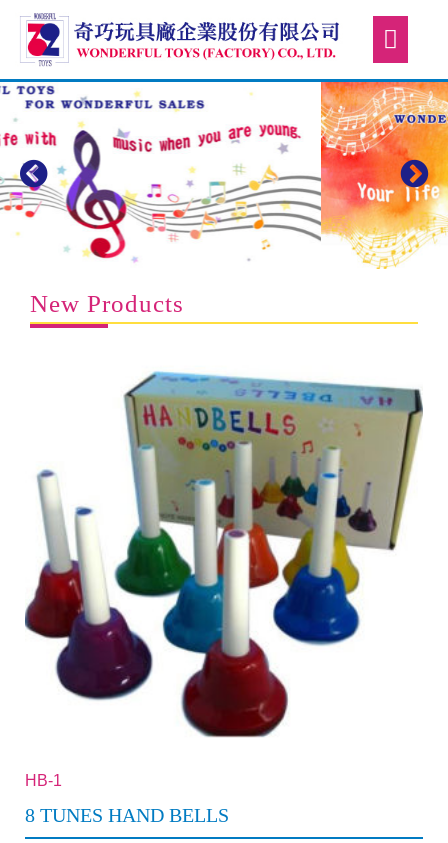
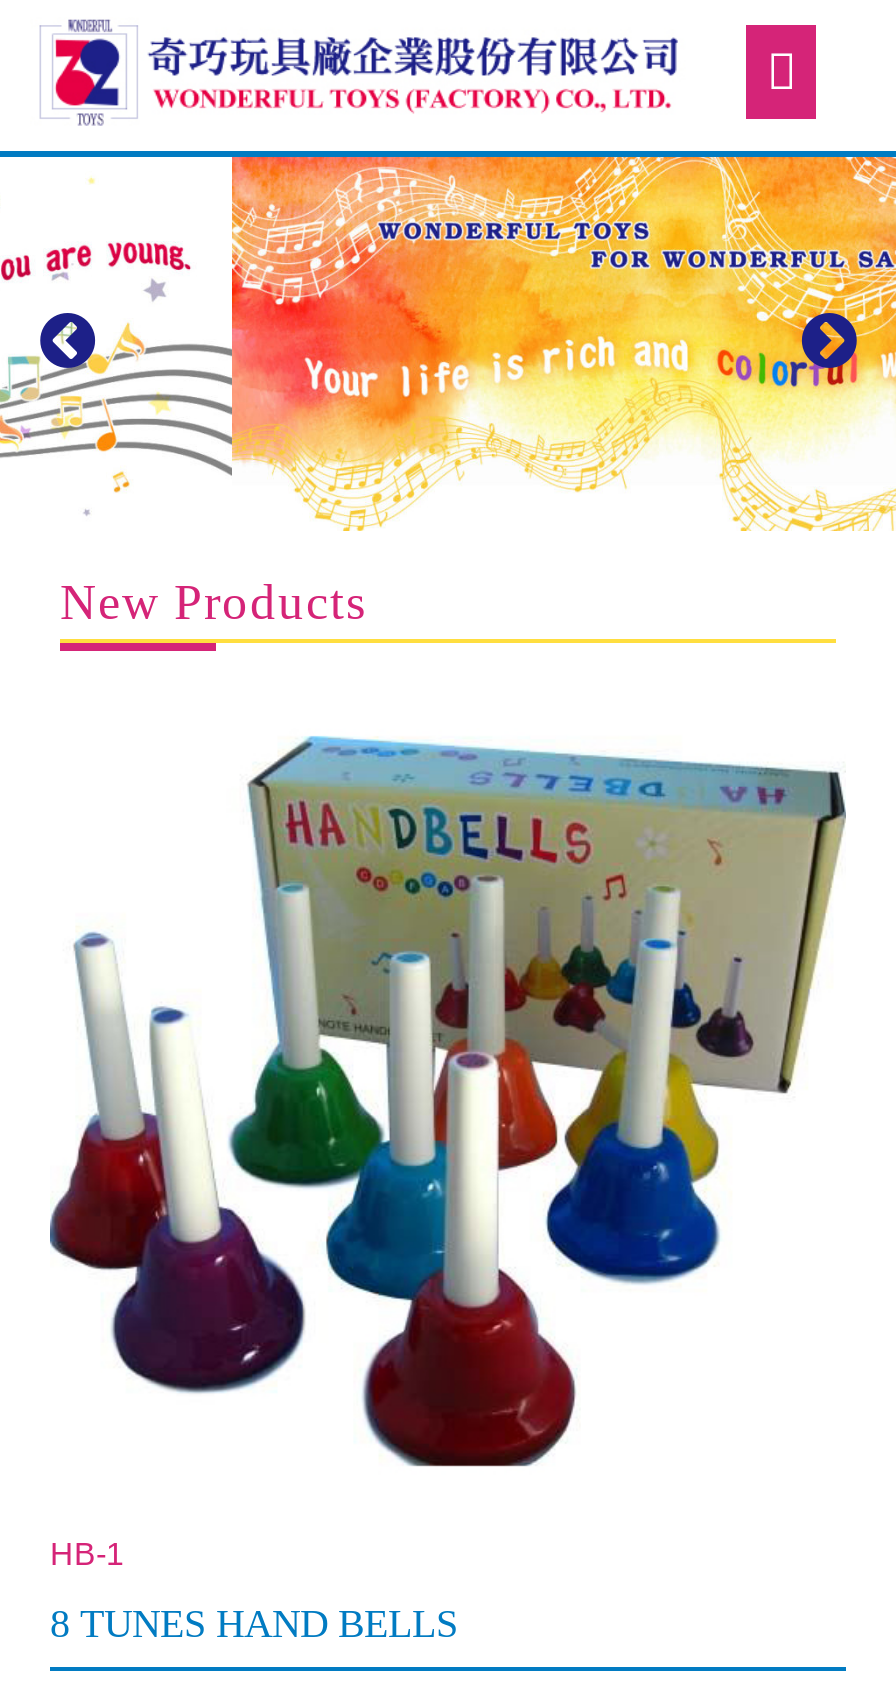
- [image]
+ [image]
